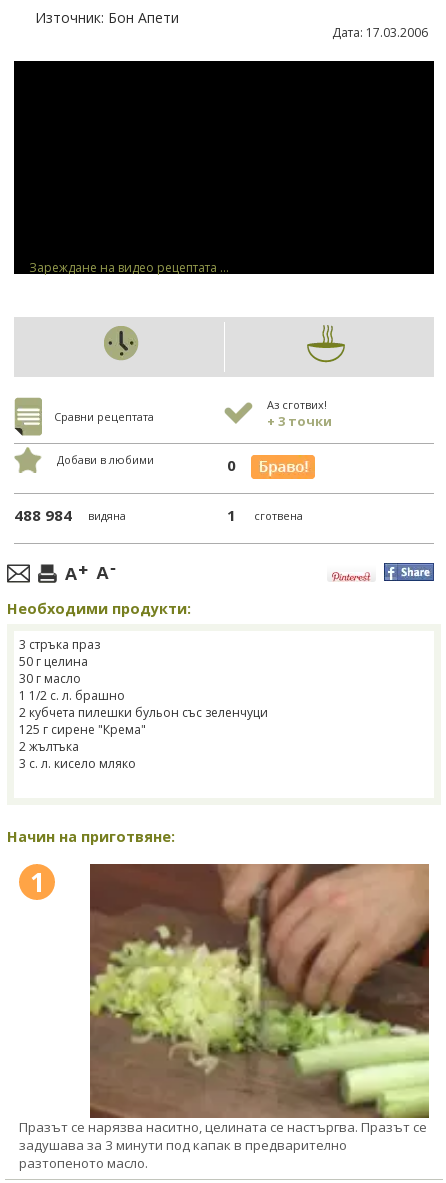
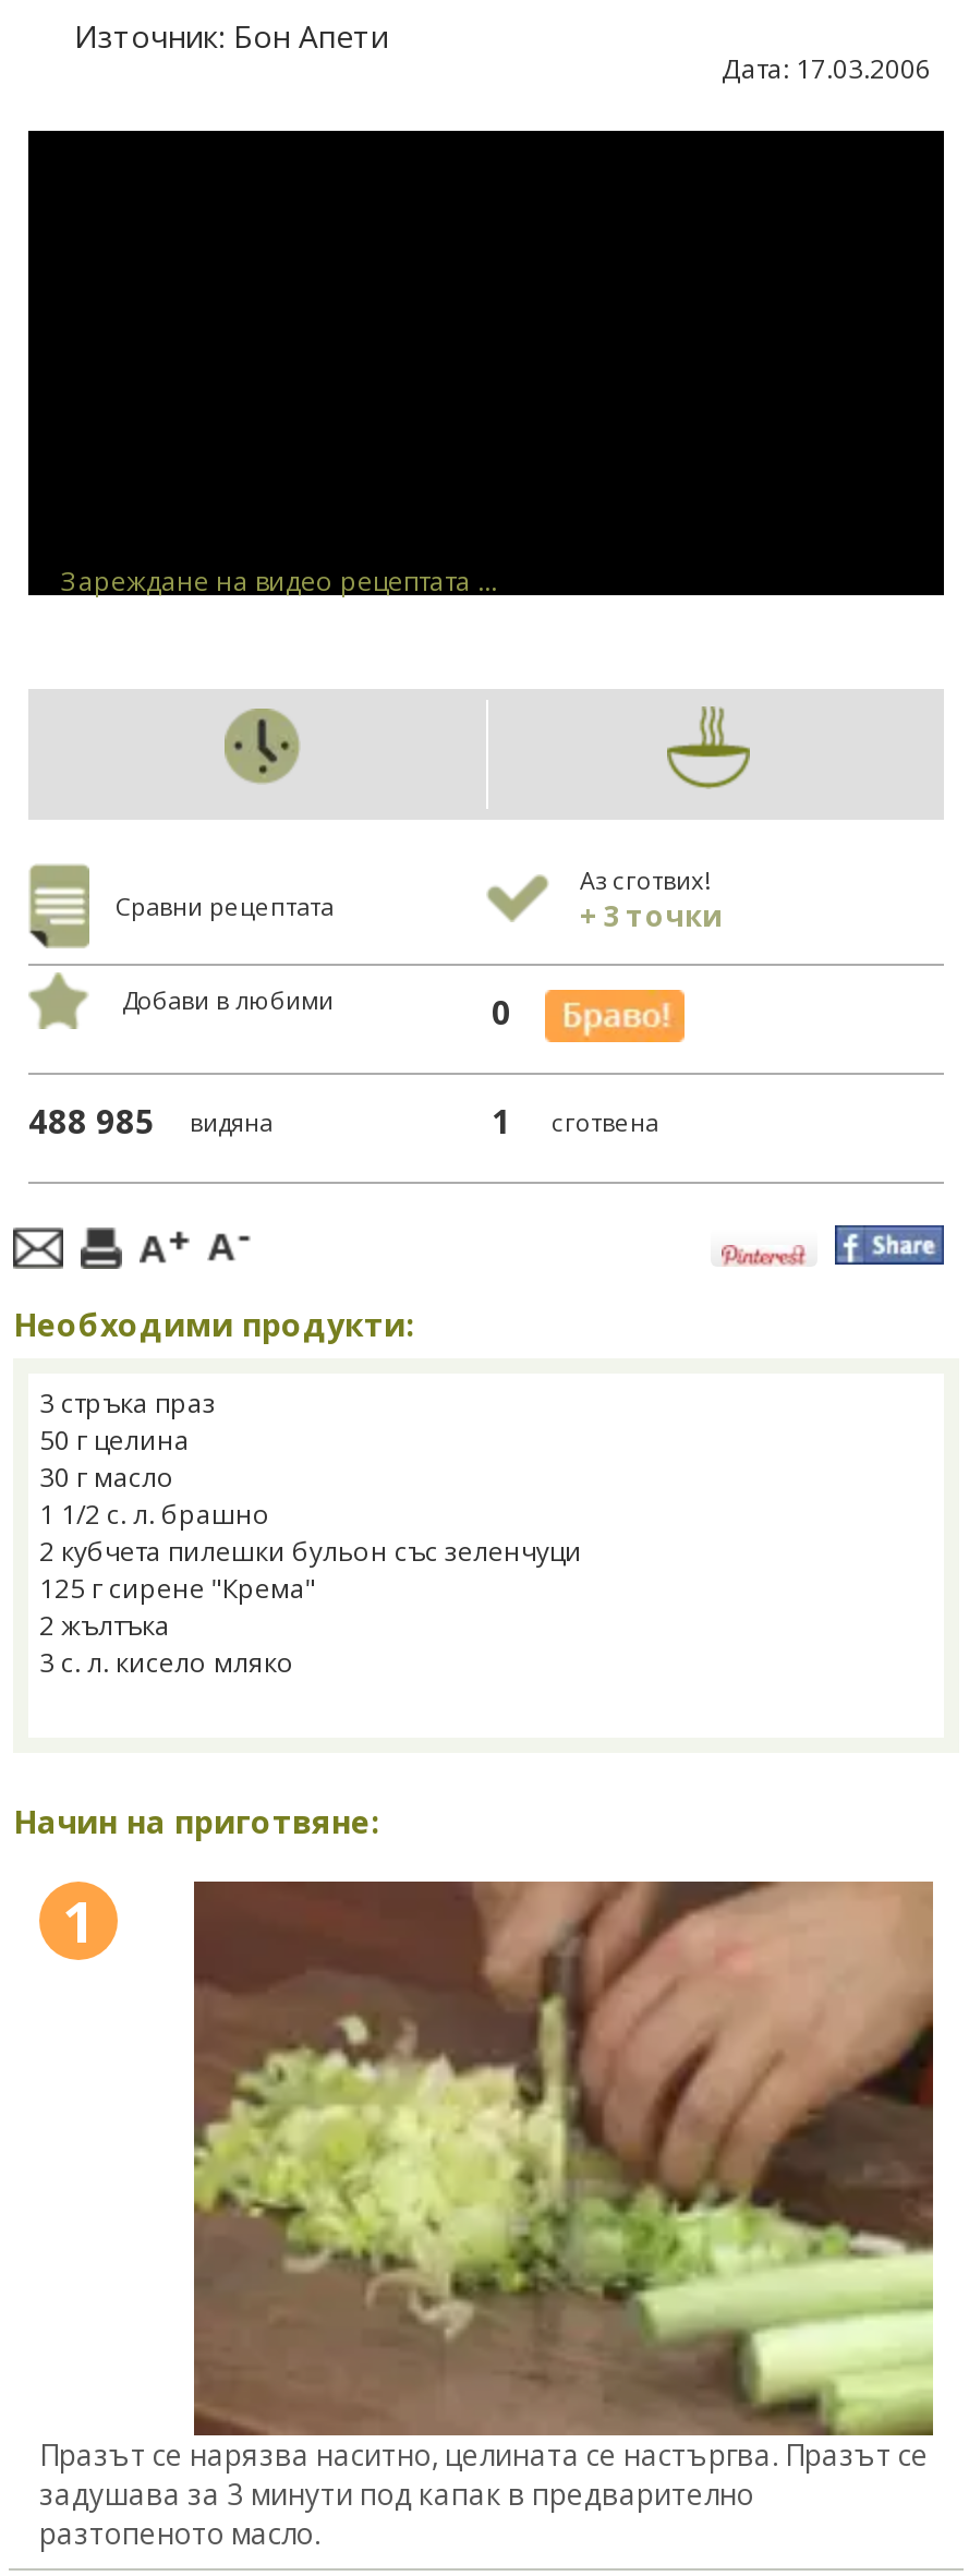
- 488 984 видяна
+ 488 985 видяна
